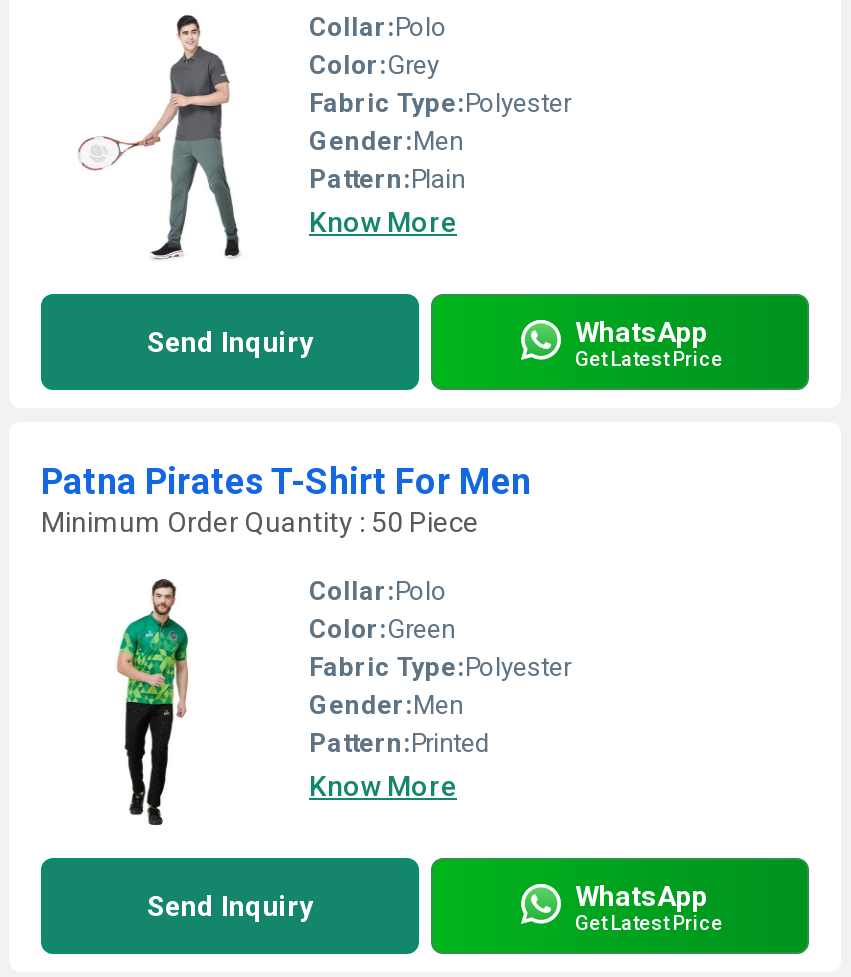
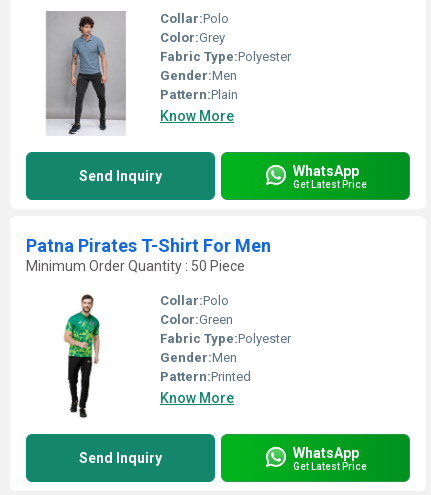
- [image]
+ [image]
